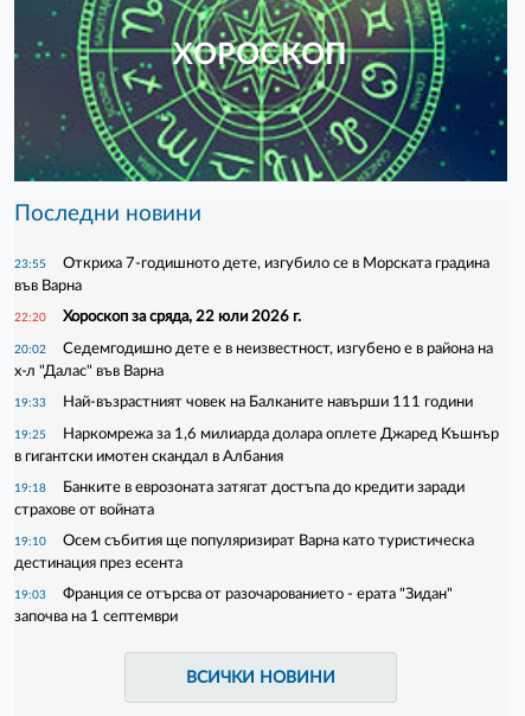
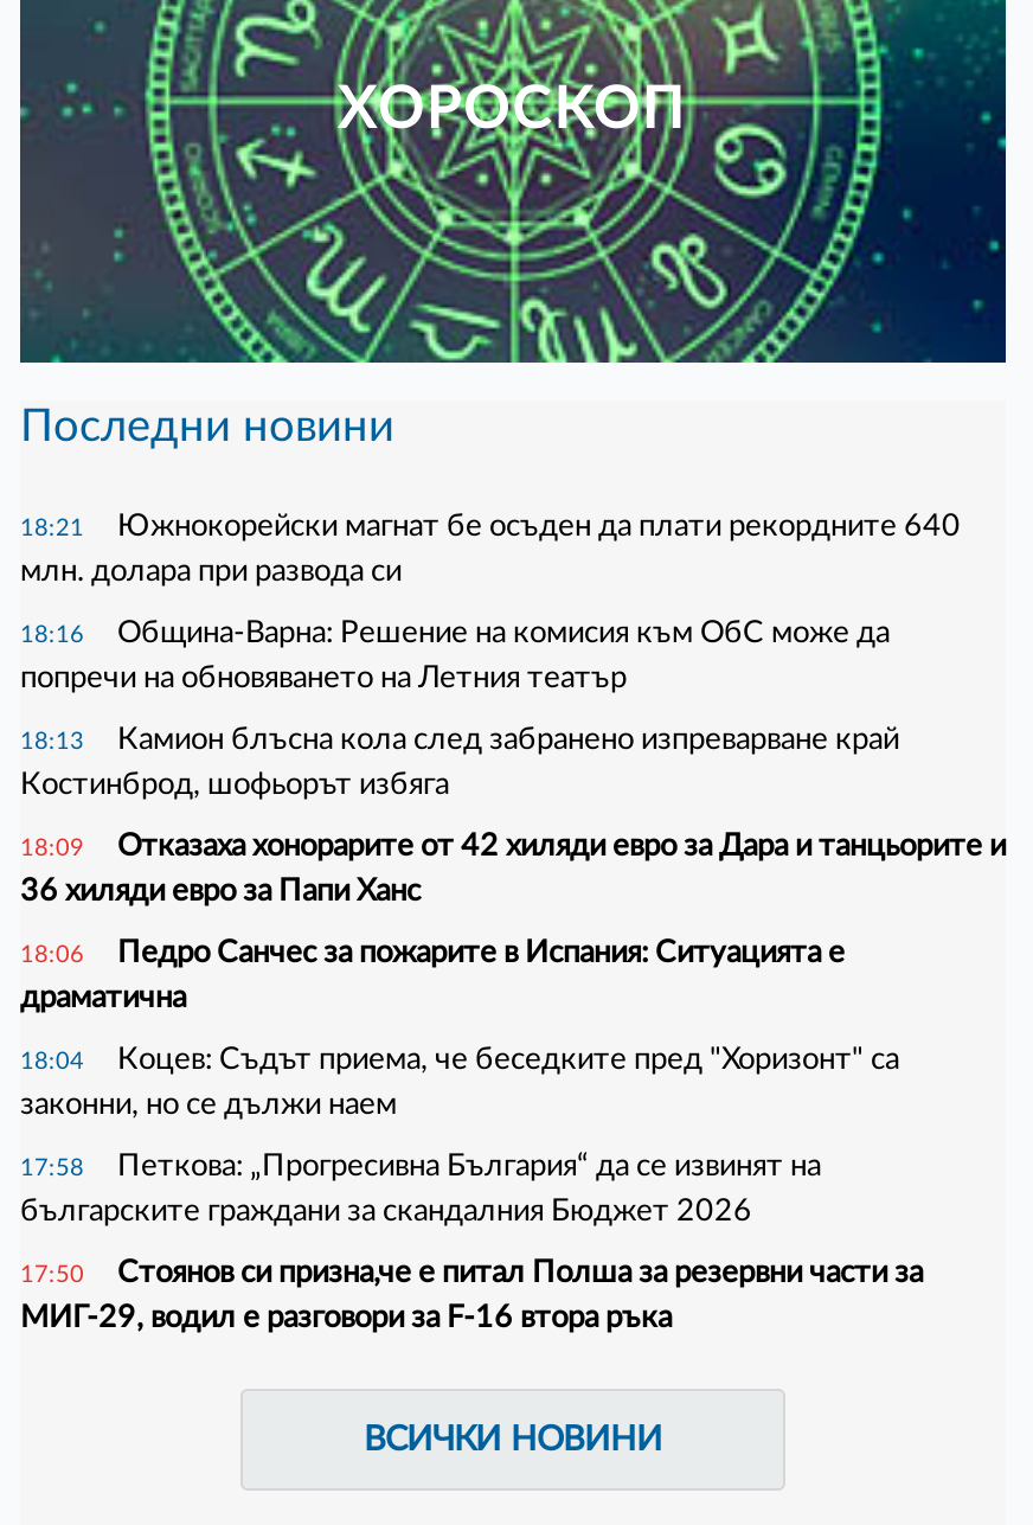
- 23:55
- Откриха 7-годишното дете, изгубило се в Морската градина
- във Варна
- 22:20
- Хороскоп за сряда, 22 юли 2026 г.
- 20:02
- Седемгодишно дете е в неизвестност, изгубено е в района на
- х-л "Далас" във Варна
- 19:33
- Най-възрастният човек на Балканите навърши 111 години
- 19:25
- Наркомрежа за 1,6 милиарда долара оплете Джаред Къшнър
- в гигантски имотен скандал в Албания
- 19:18
- Банките в еврозоната затягат достъпа до кредити заради
- страхове от войната
- 19:10
- Осем събития ще популяризират Варна като туристическа
- дестинация през есента
- 19:03
- Франция се отърсва от разочарованието - ерата "Зидан"
- започва на 1 септември
+ 18:21
+ Южнокорейски магнат бе осъден да плати рекордните 640
+ млн. долара при развода си
+ 18:16
+ Община-Варна: Решение на комисия към ОбС може да
+ попречи на обновяването на Летния театър
+ 18:13
+ Камион блъсна кола след забранено изпреварване край
+ Костинброд, шофьорът избяга
+ 18:09
+ Отказаха хонорарите от 42 хиляди евро за Дара и танцьорите и
+ 36 хиляди евро за Папи Ханс
+ 18:06
+ Педро Санчес за пожарите в Испания: Ситуацията е
+ драматична
+ 18:04
+ Коцев: Съдът приема, че беседките пред "Хоризонт" са
+ законни, но се дължи наем
+ 17:58
+ Петкова: „Прогресивна България“ да се извинят на
+ българските граждани за скандалния Бюджет 2026
+ 17:50
+ Стоянов си призна,че е питал Полша за резервни части за
+ МИГ-29, водил е разговори за F-16 втора ръка
